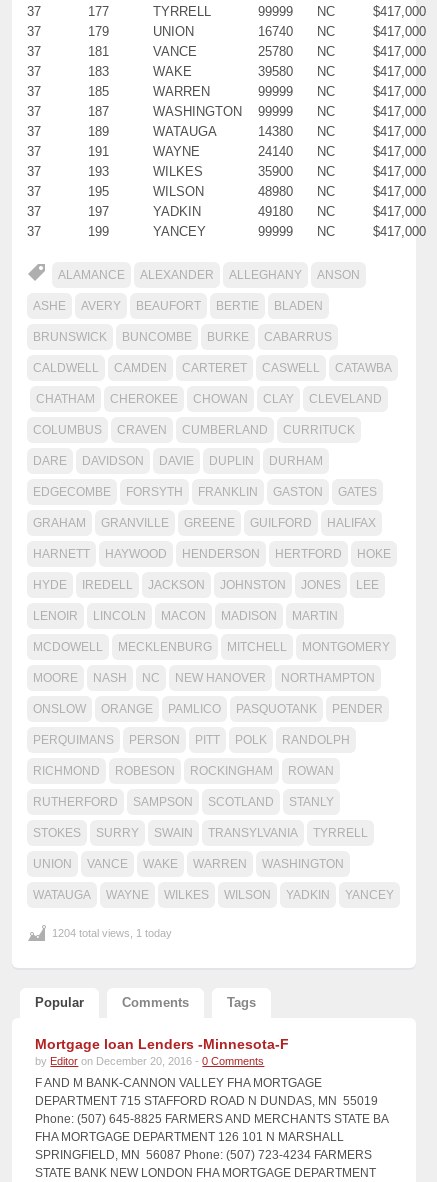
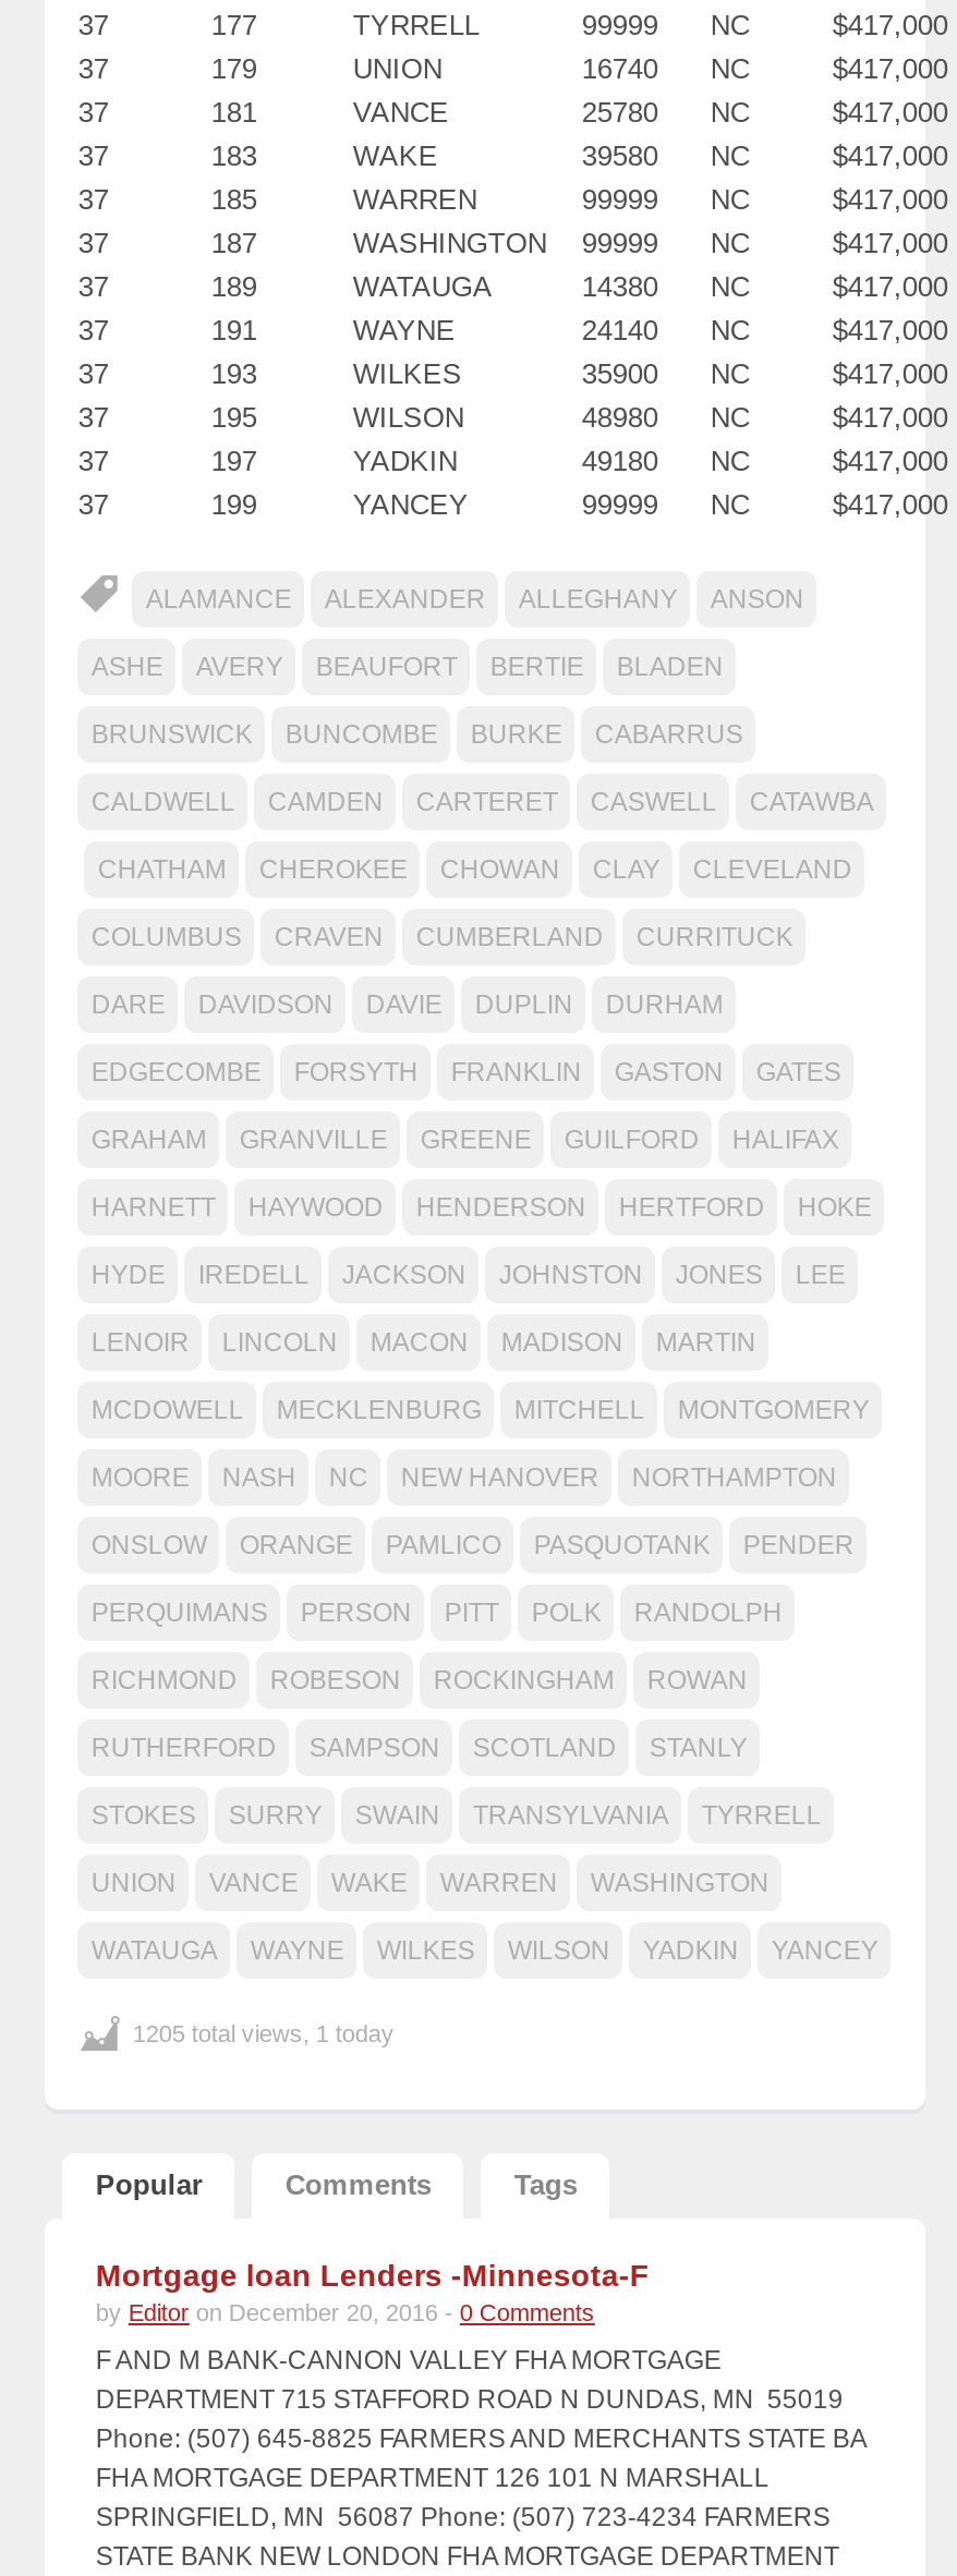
- 1204 total views, 1 today
+ 1205 total views, 1 today
